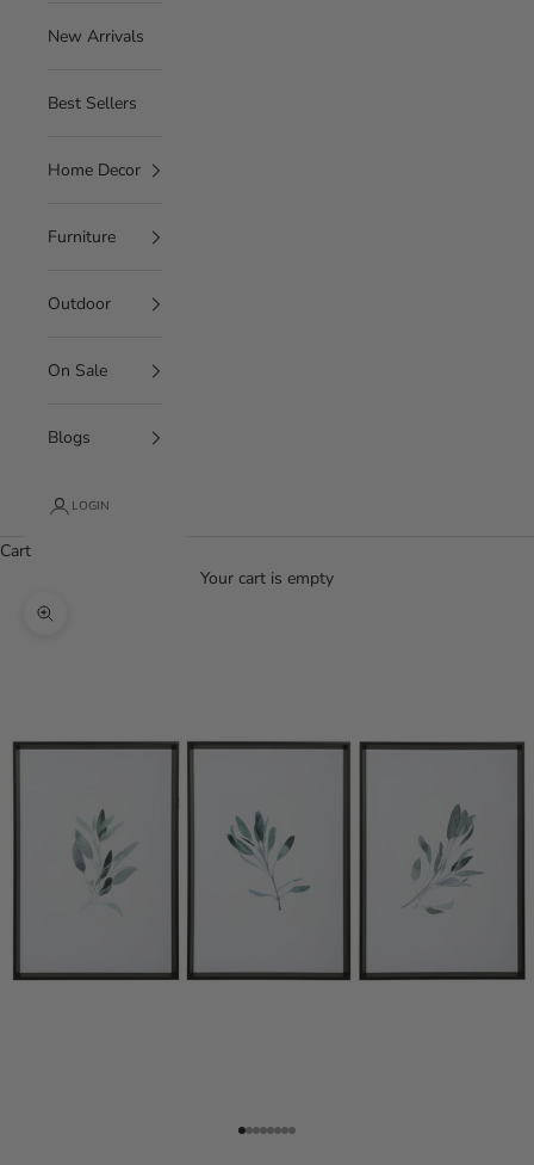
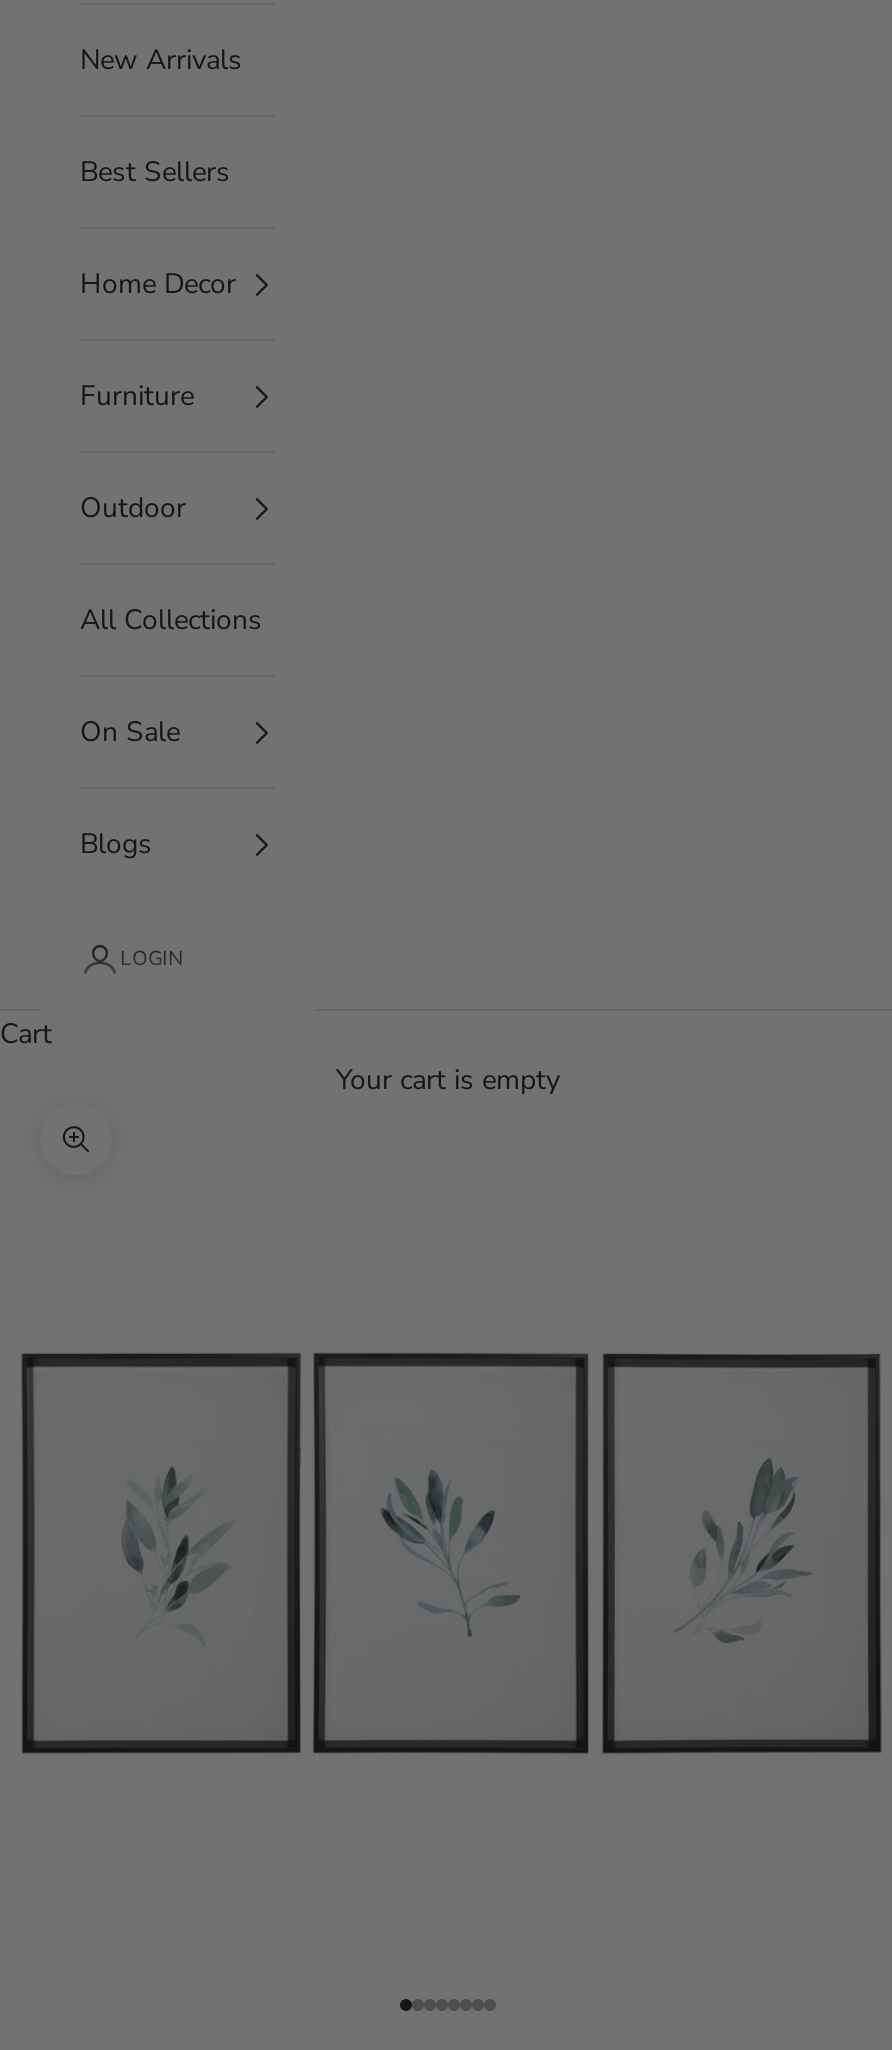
+ All Collections
